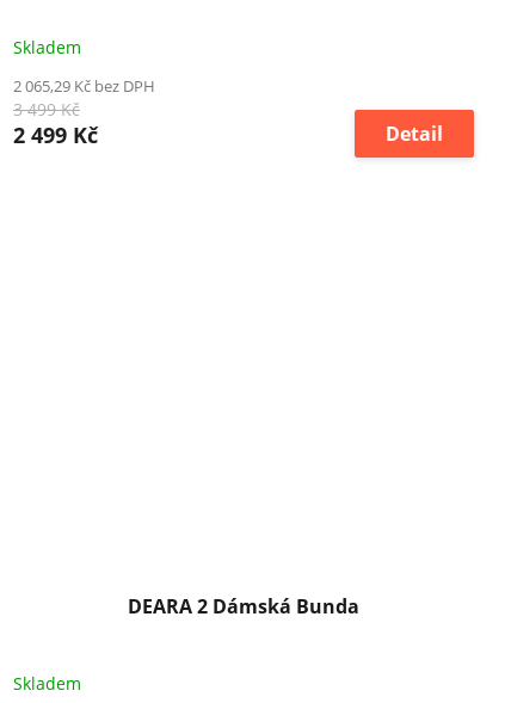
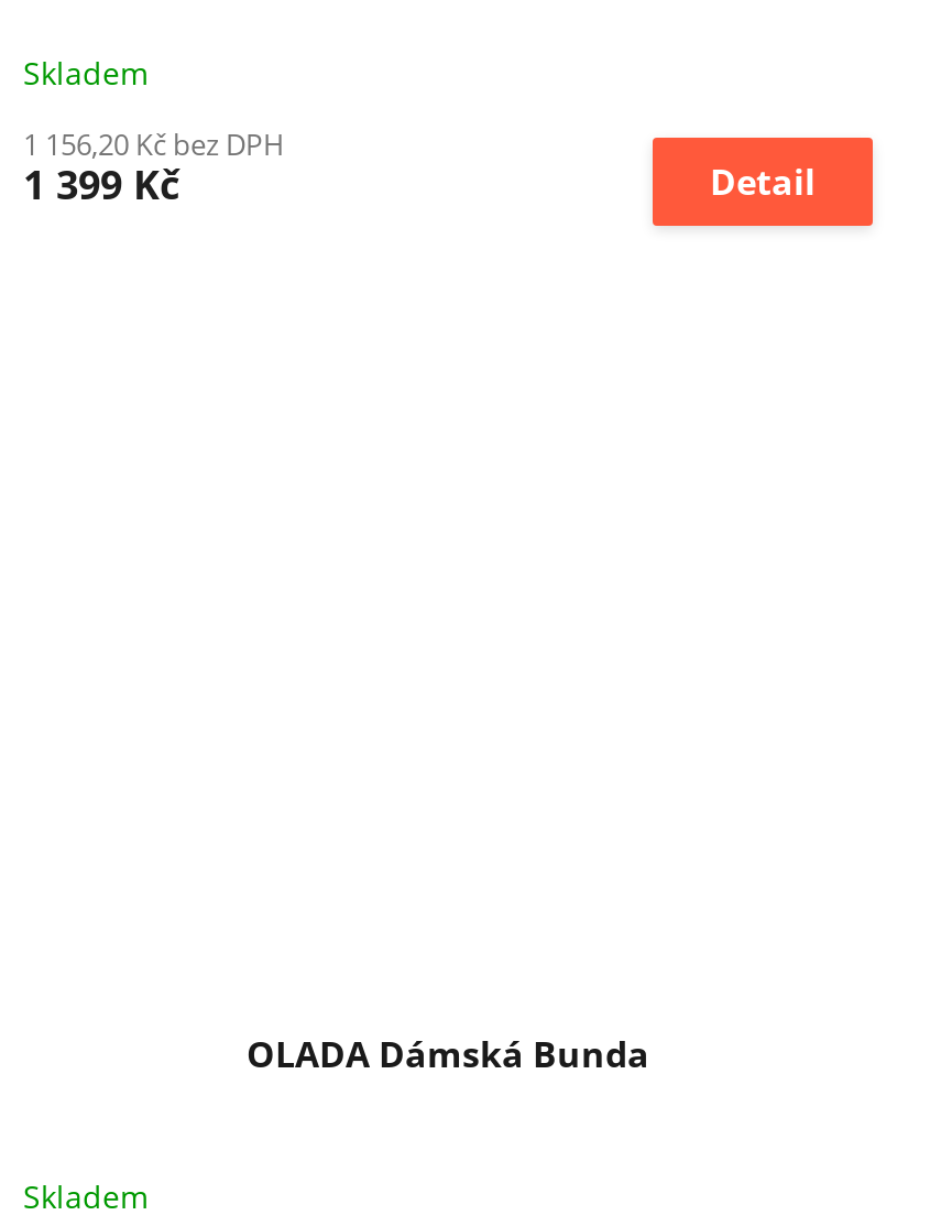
- 2 065,29 Kč bez DPH
- 3 499 Kč
- 2 499 Kč
+ 1 156,20 Kč bez DPH
+ 1 399 Kč

- DEARA 2 Dámská Bunda
+ OLADA Dámská Bunda
